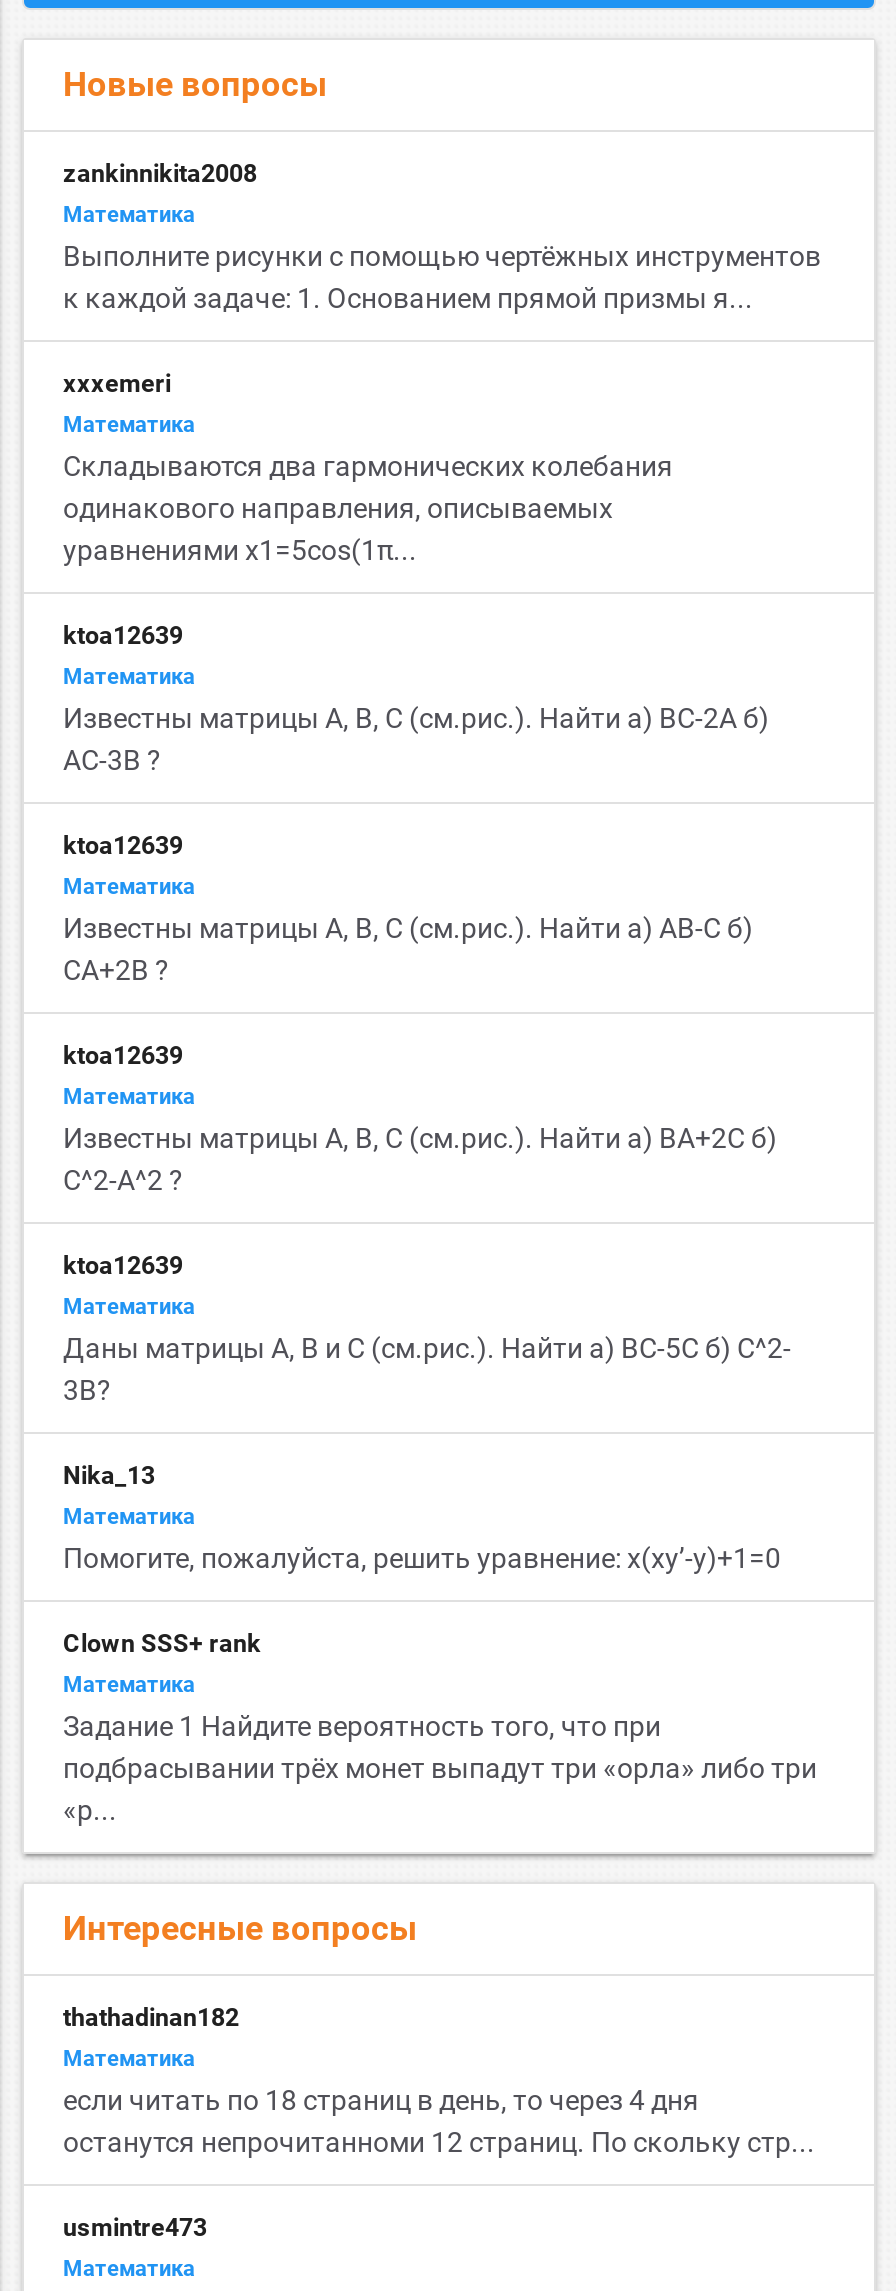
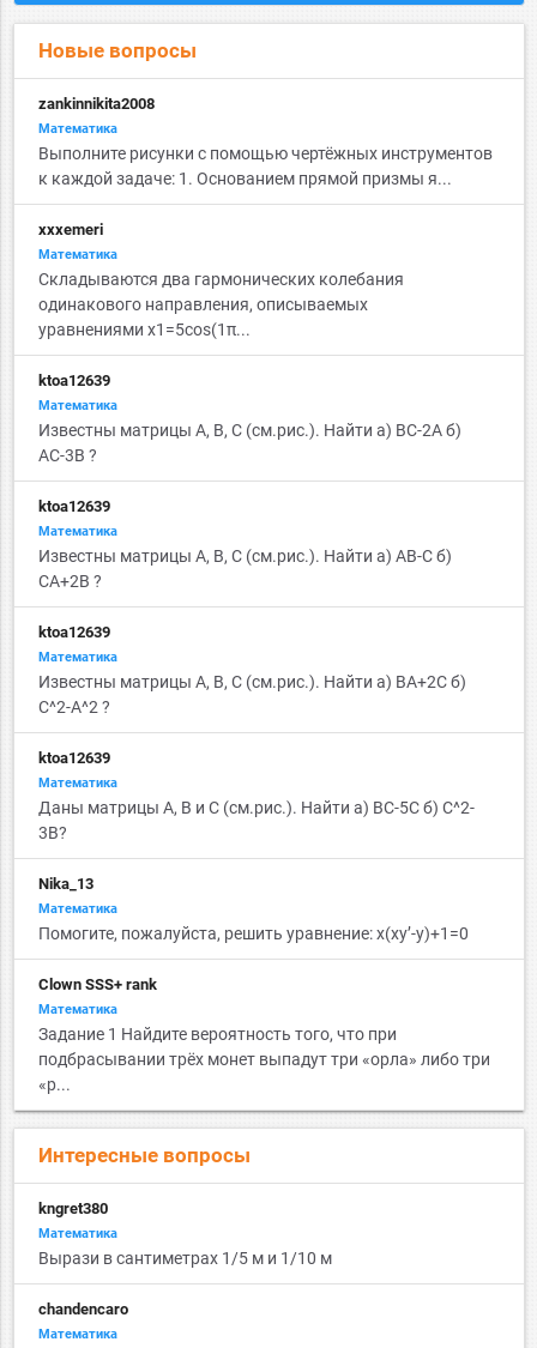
- thathadinan182
+ kngret380

- если читать по 18 страниц в день, то через 4 дня
- останутся непрочитанноми 12 страниц. По скольку стр...
+ Вырази в сантиметрах 1/5 м и 1/10 м

- usmintre473
+ chandencaro
